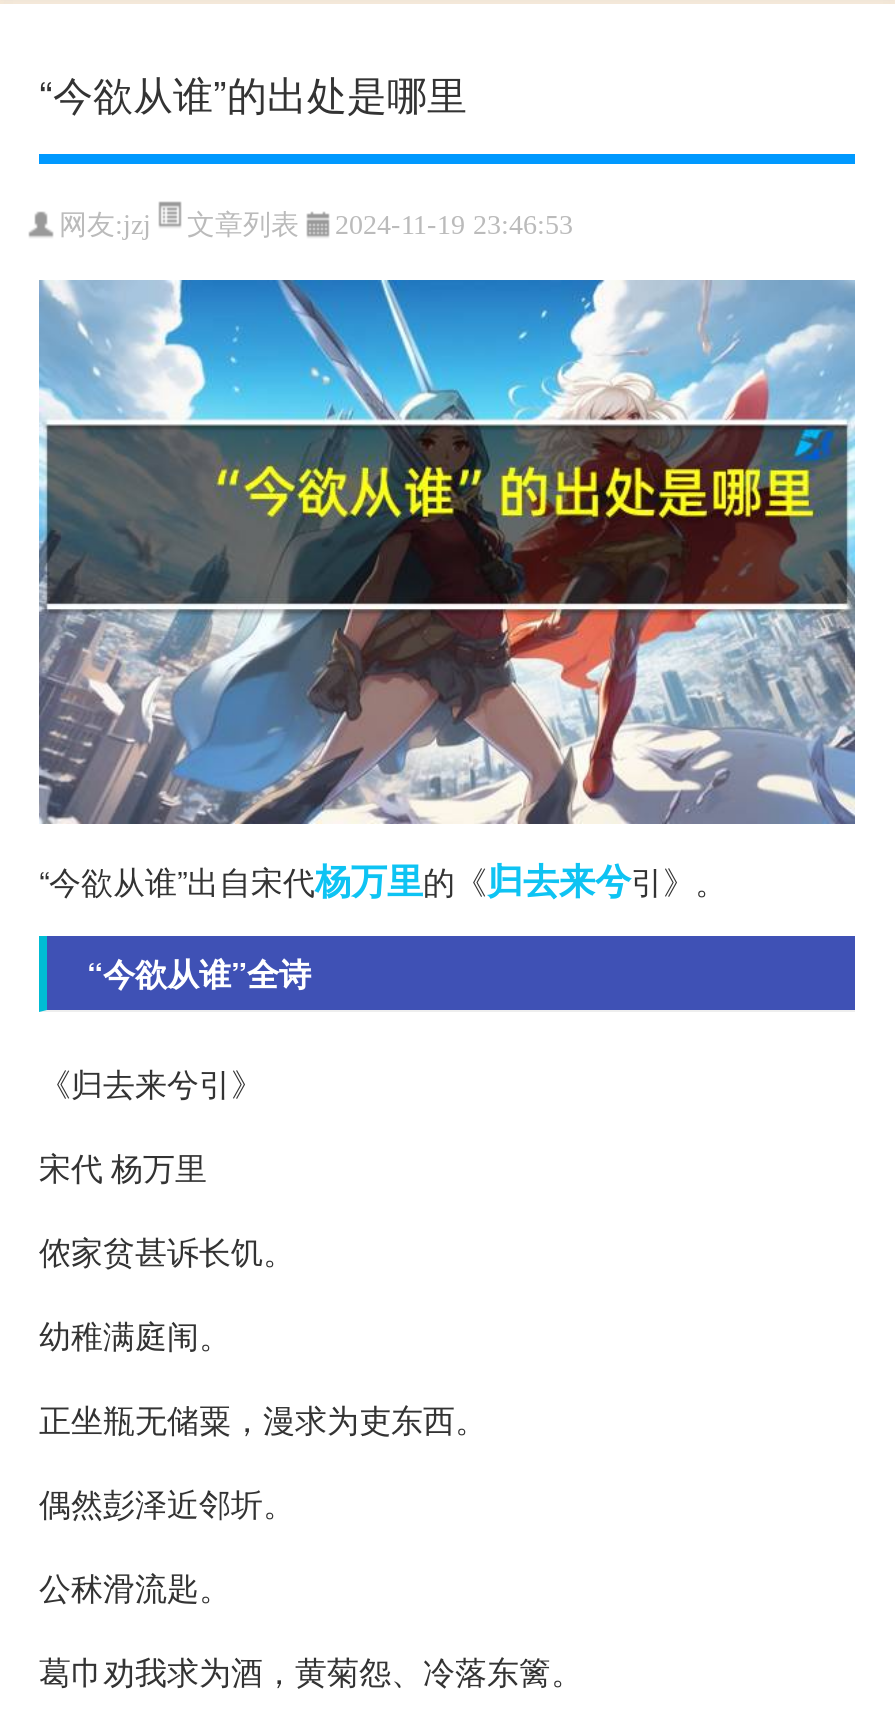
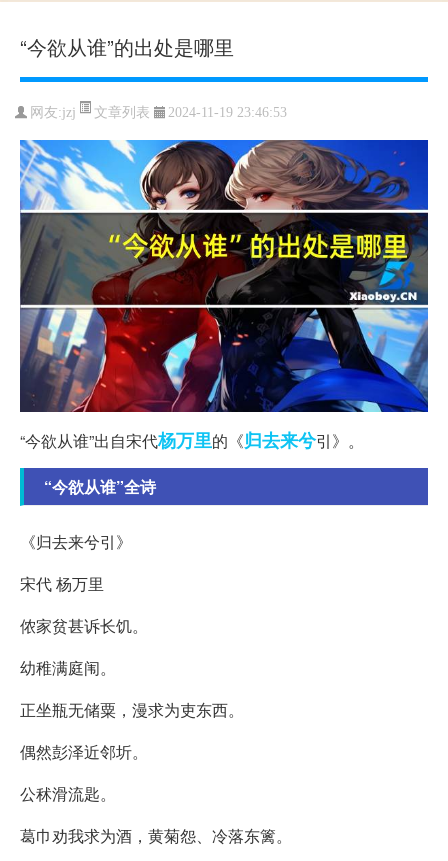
- [image]
+ [image]
